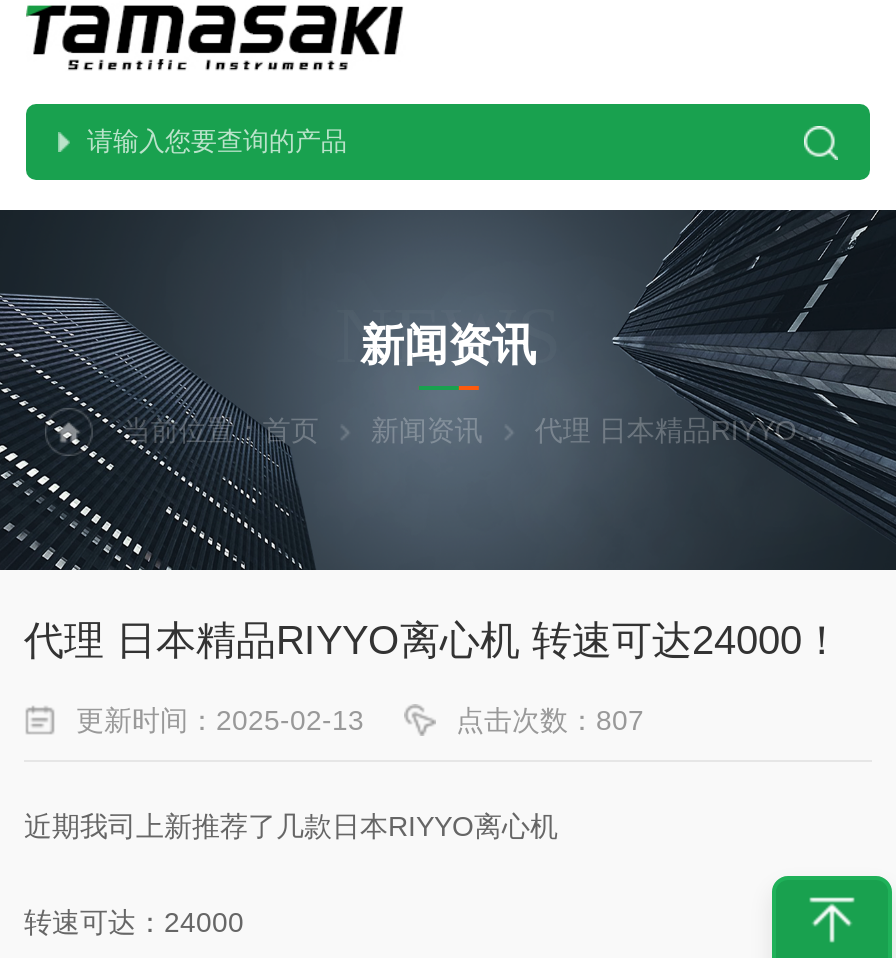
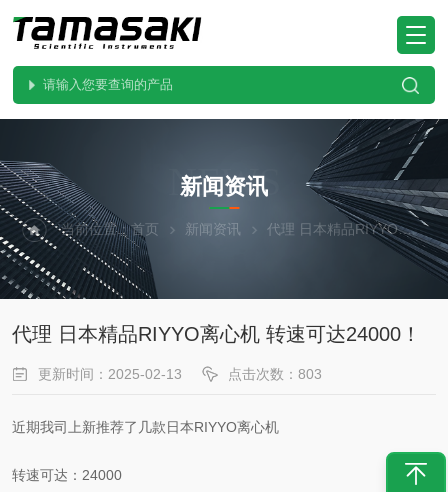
+ [image]

- 点击次数：807
+ 点击次数：803
